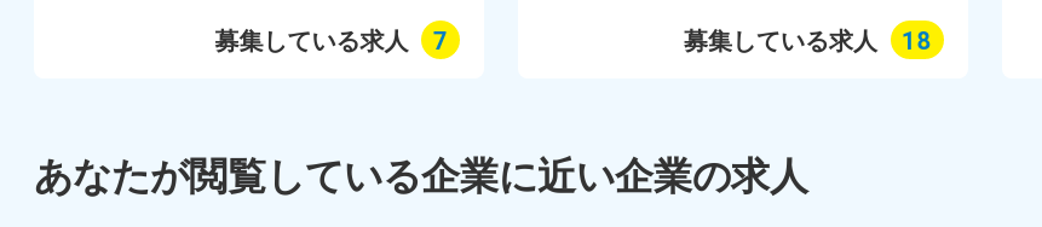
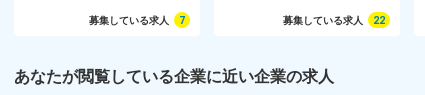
- 募集している求人 18
+ 募集している求人 22
